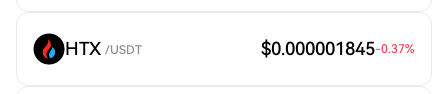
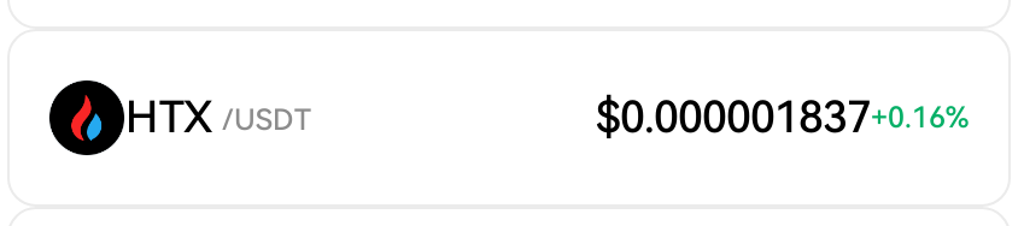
- $0.000001845-0.37%
+ $0.000001837+0.16%
